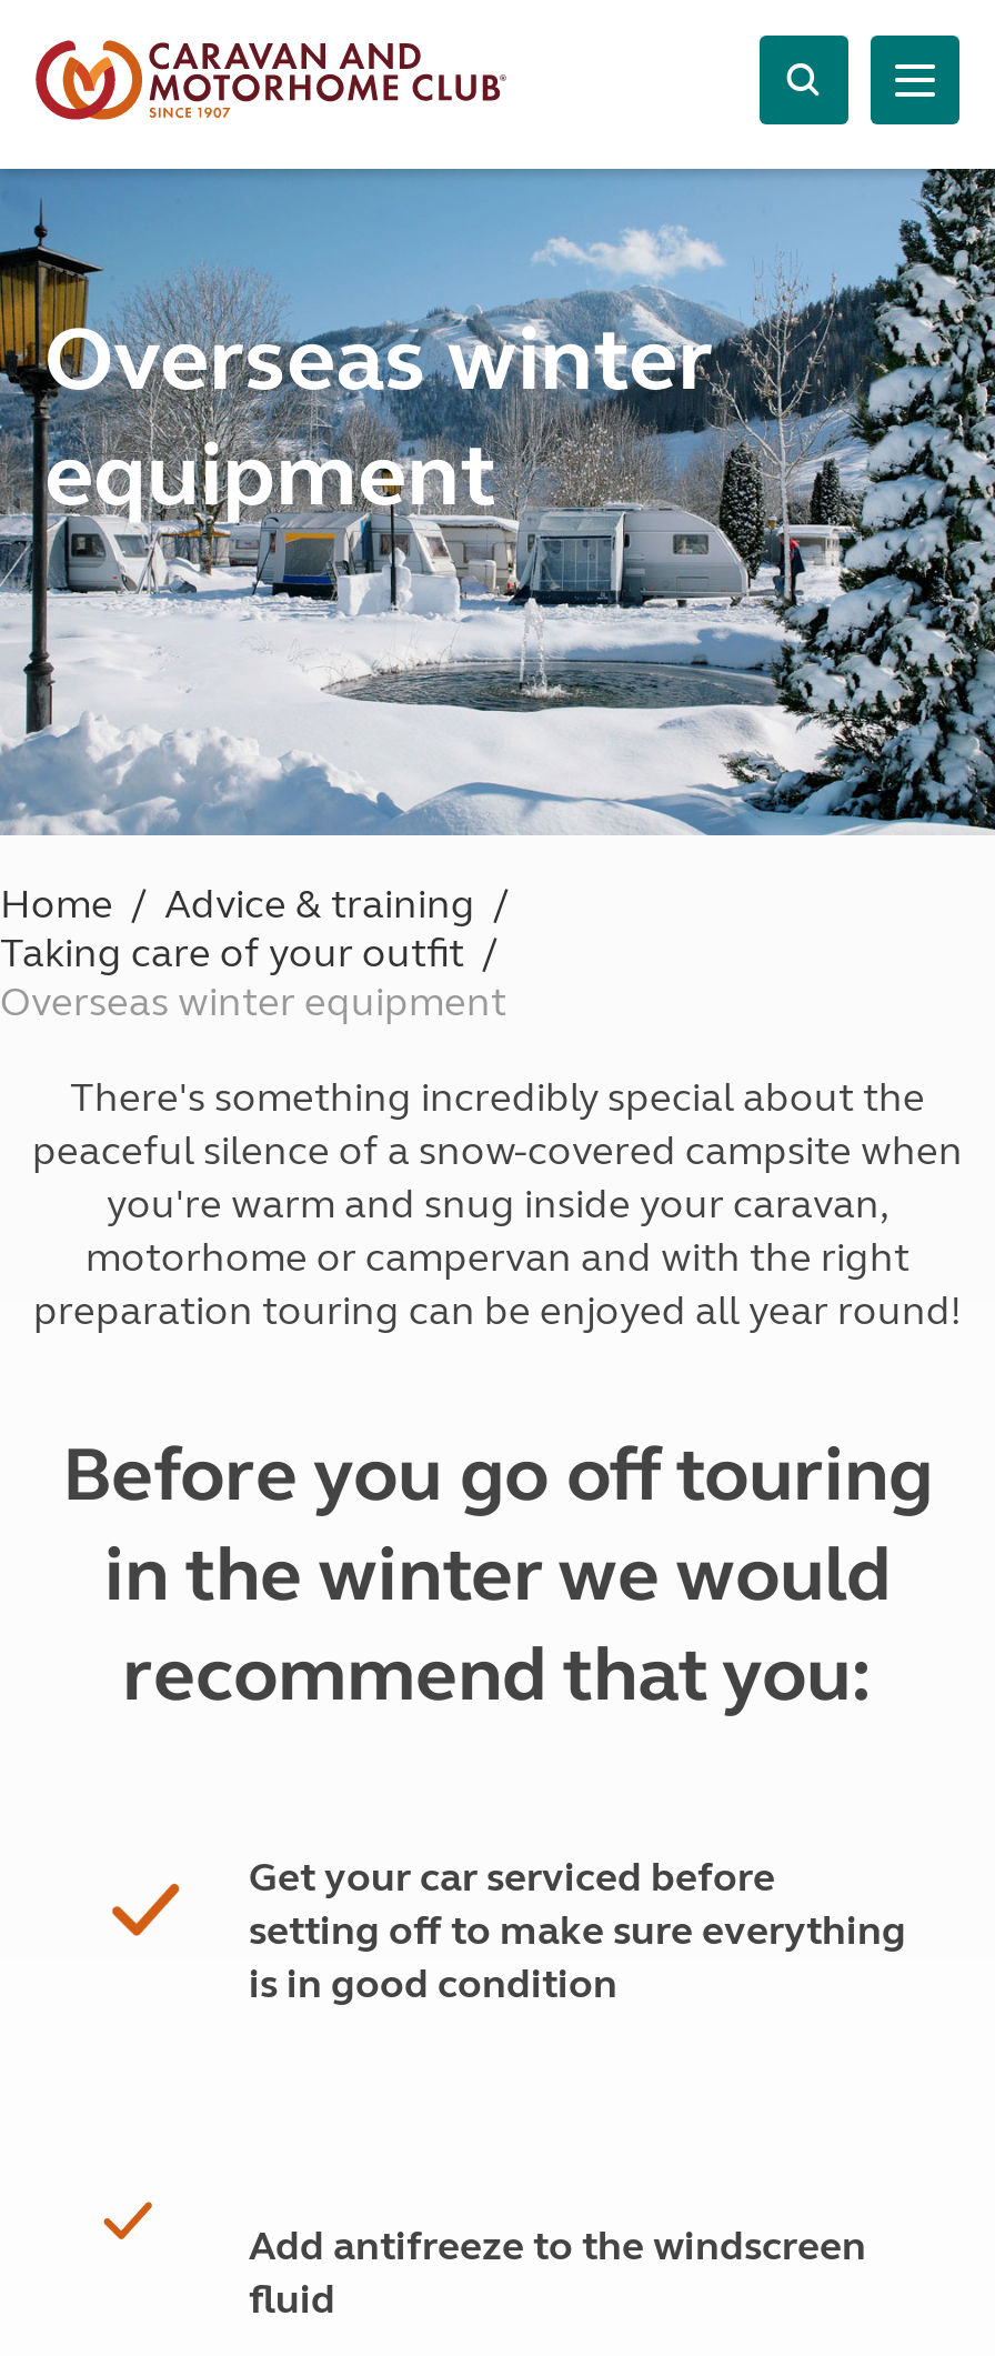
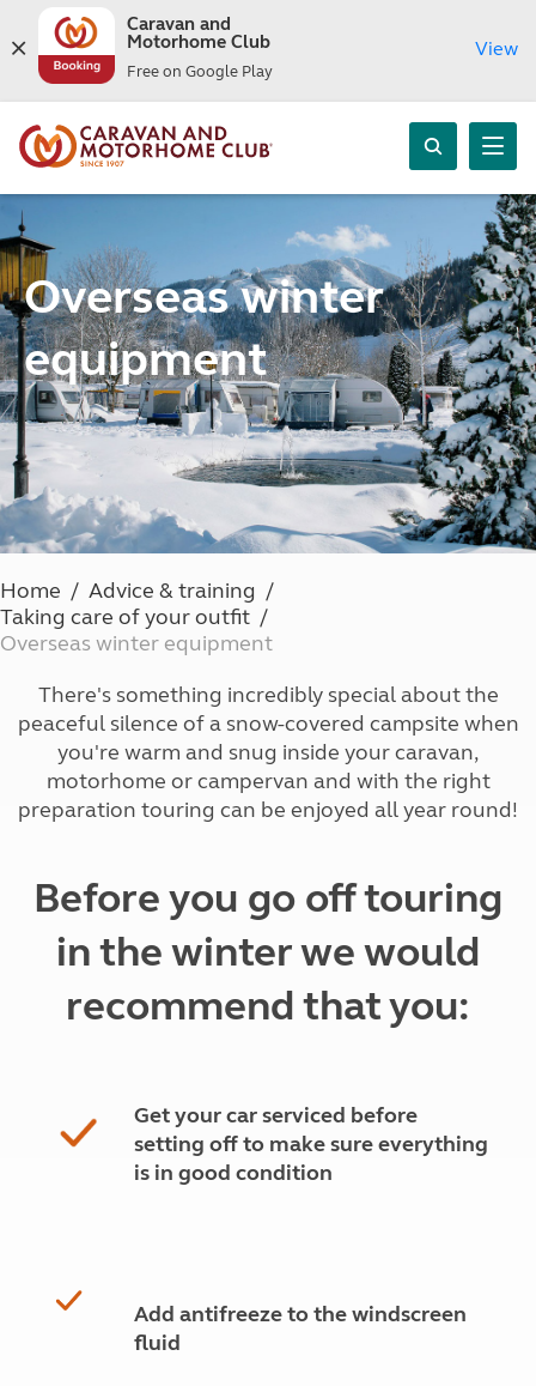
+ [image]
+ Caravan and
+ Motorhome Club
+ Free on Google Play

+ View
